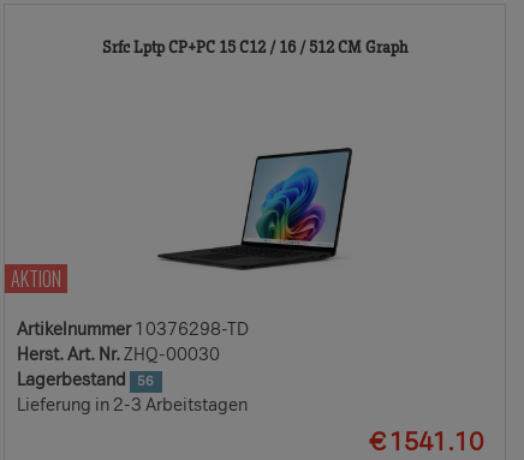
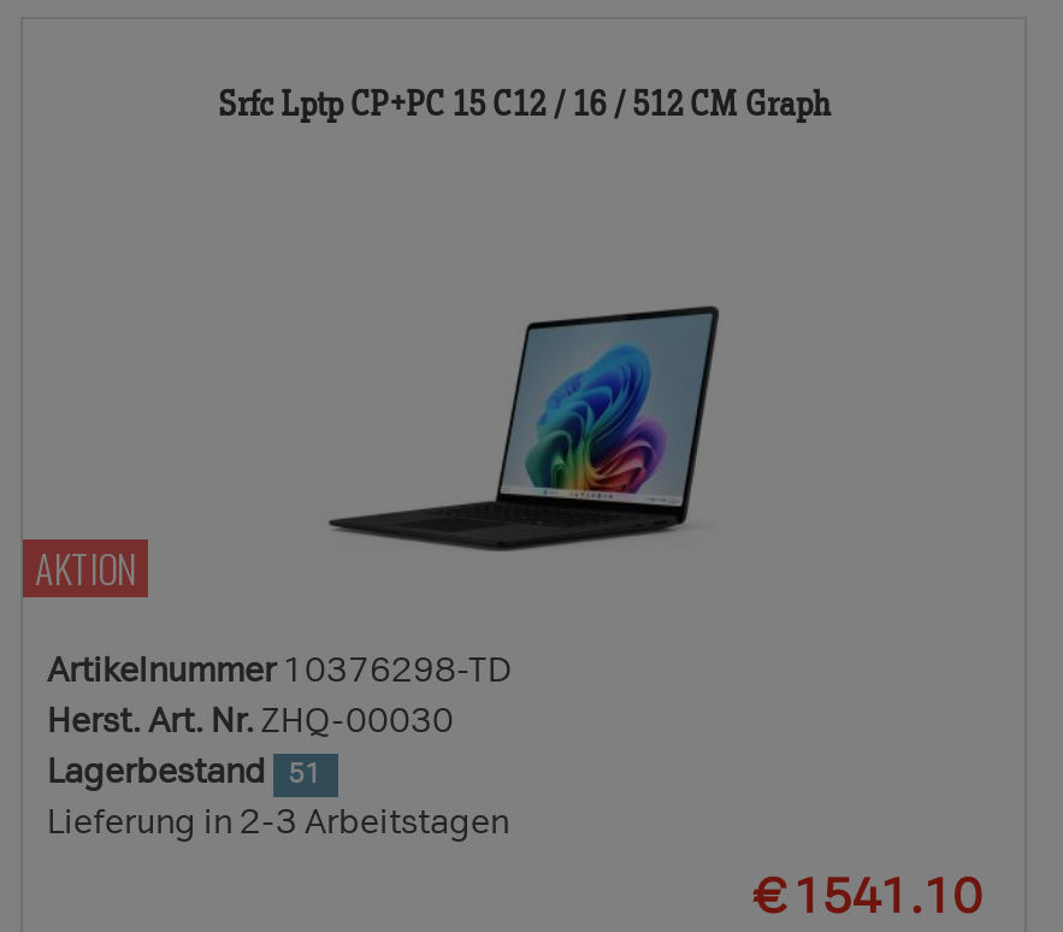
- Lagerbestand 56
+ Lagerbestand 51
